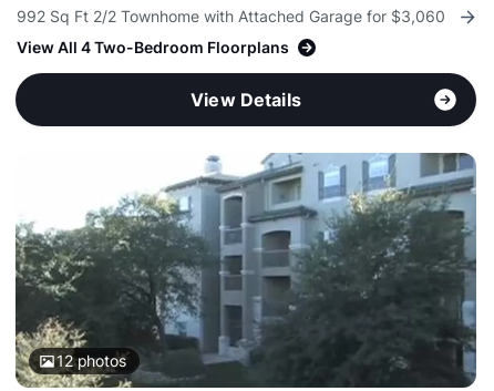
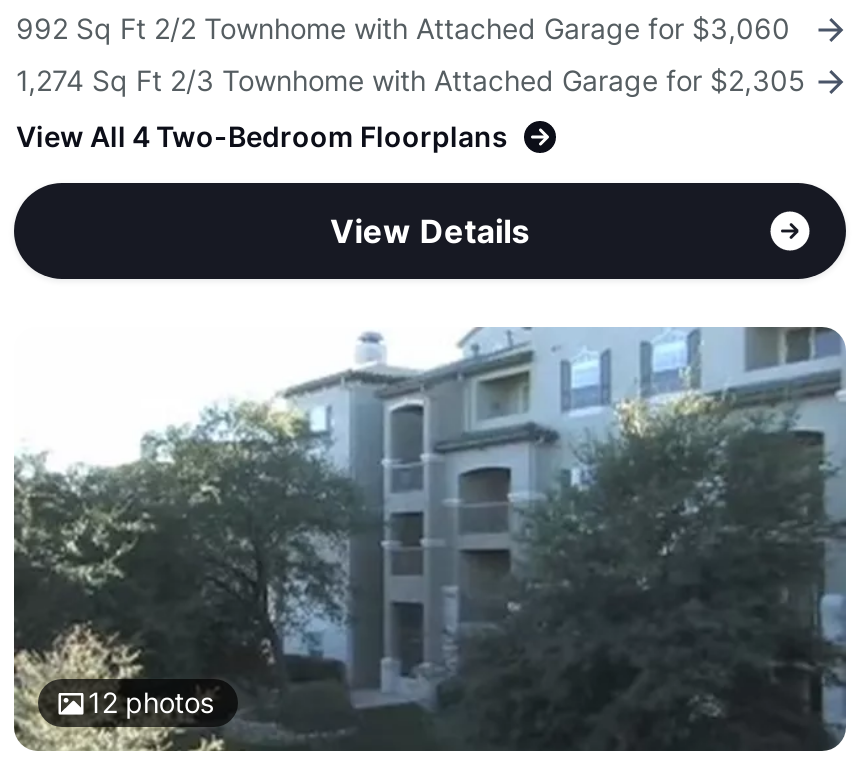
+ 1,274 Sq Ft 2/3 Townhome with Attached Garage for $2,305
